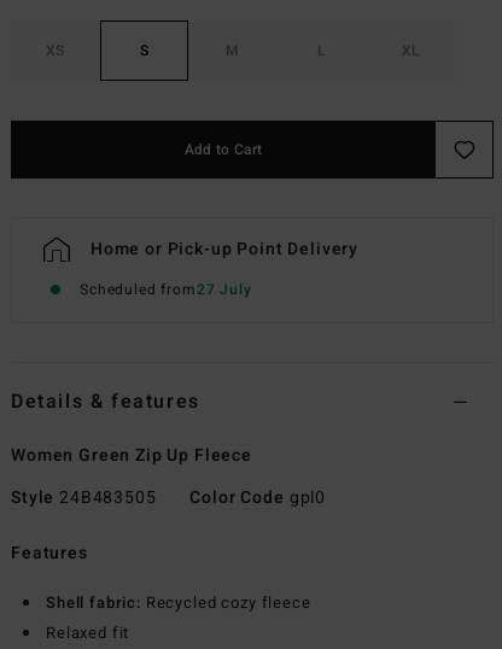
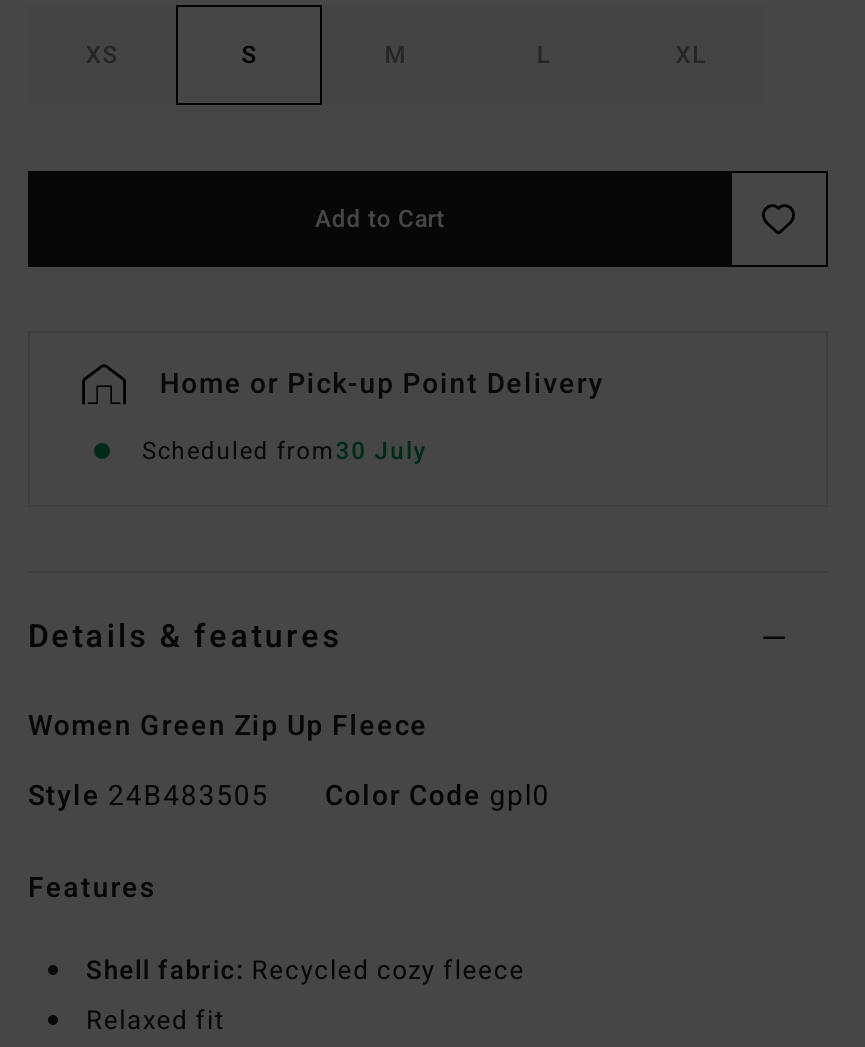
- Scheduled from27 July
+ Scheduled from30 July
